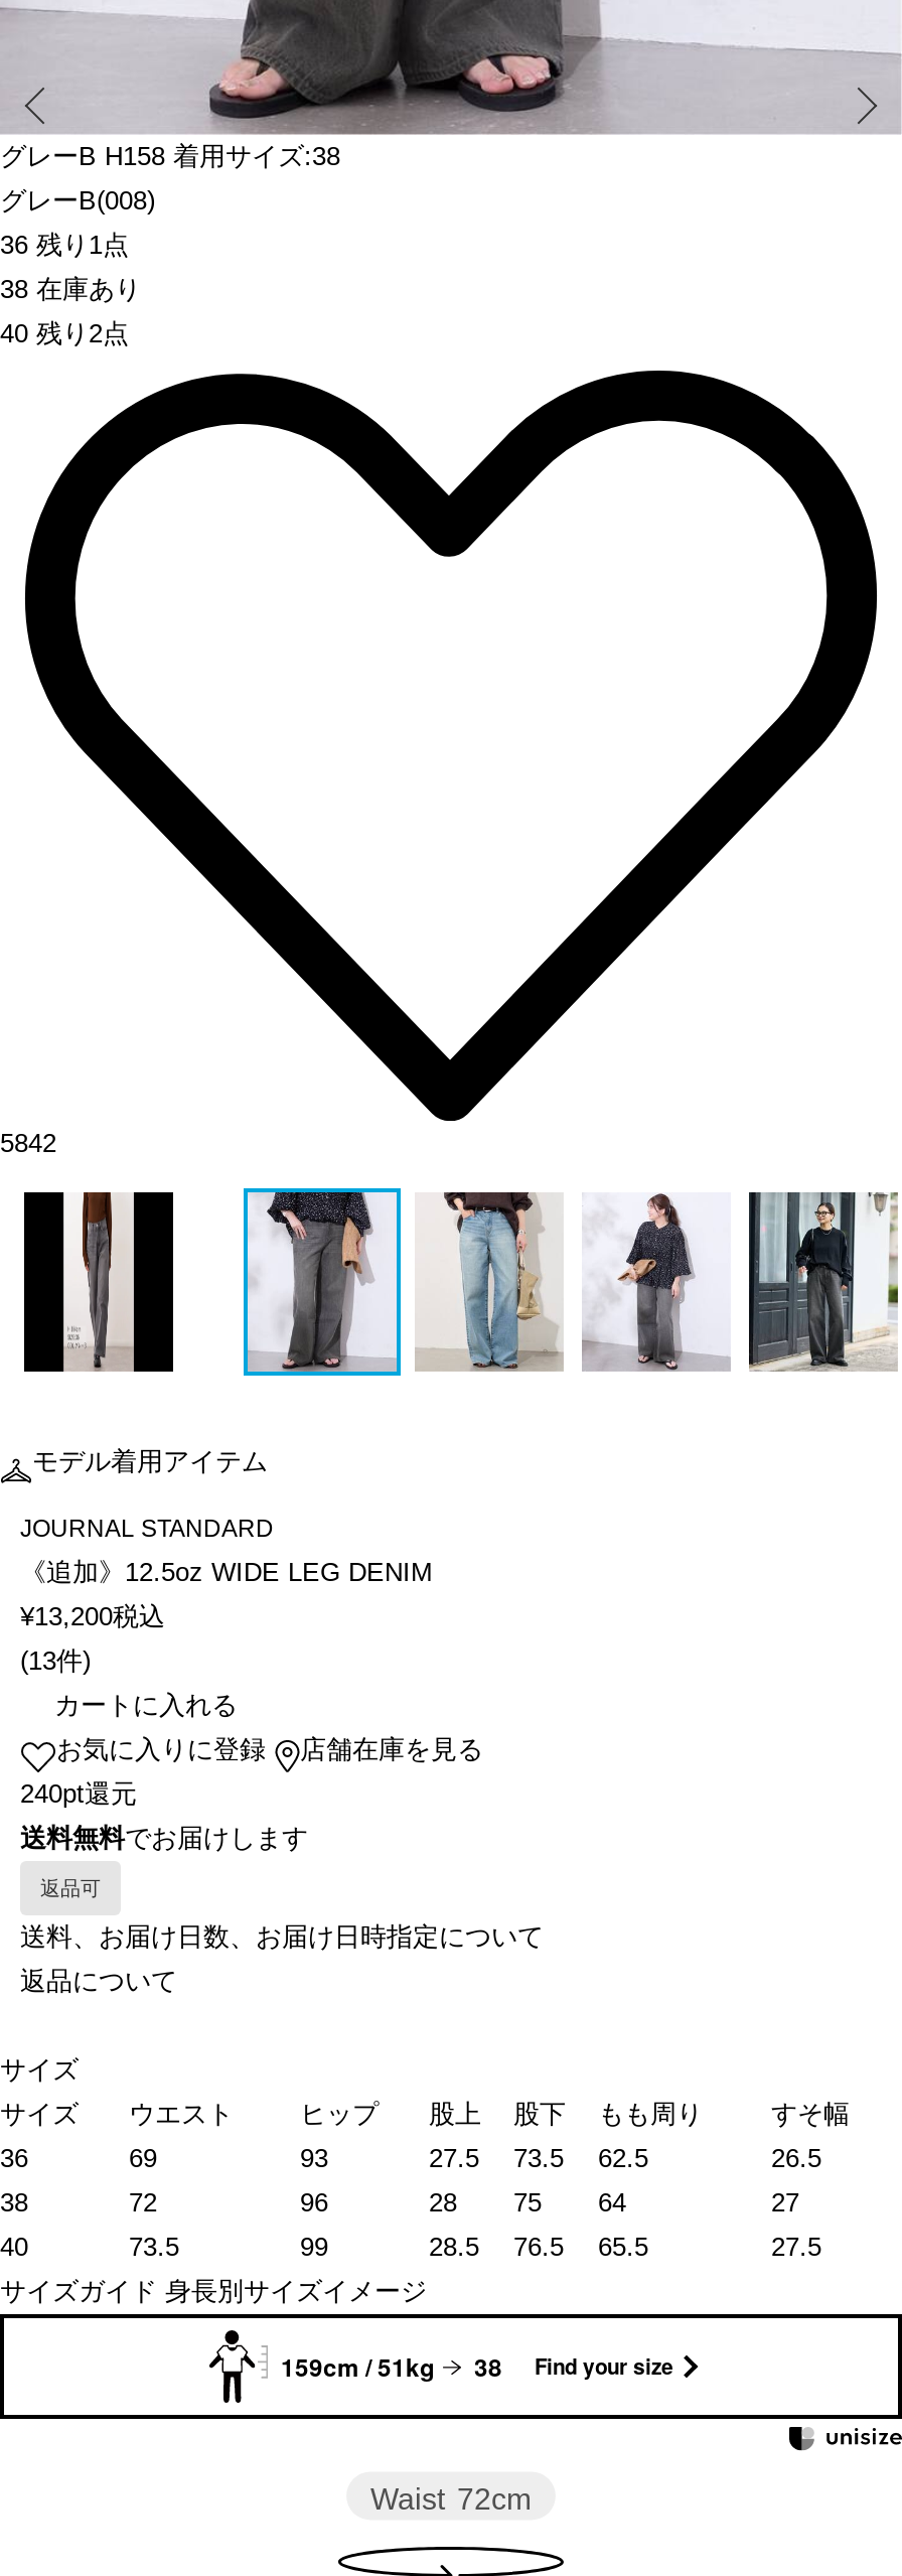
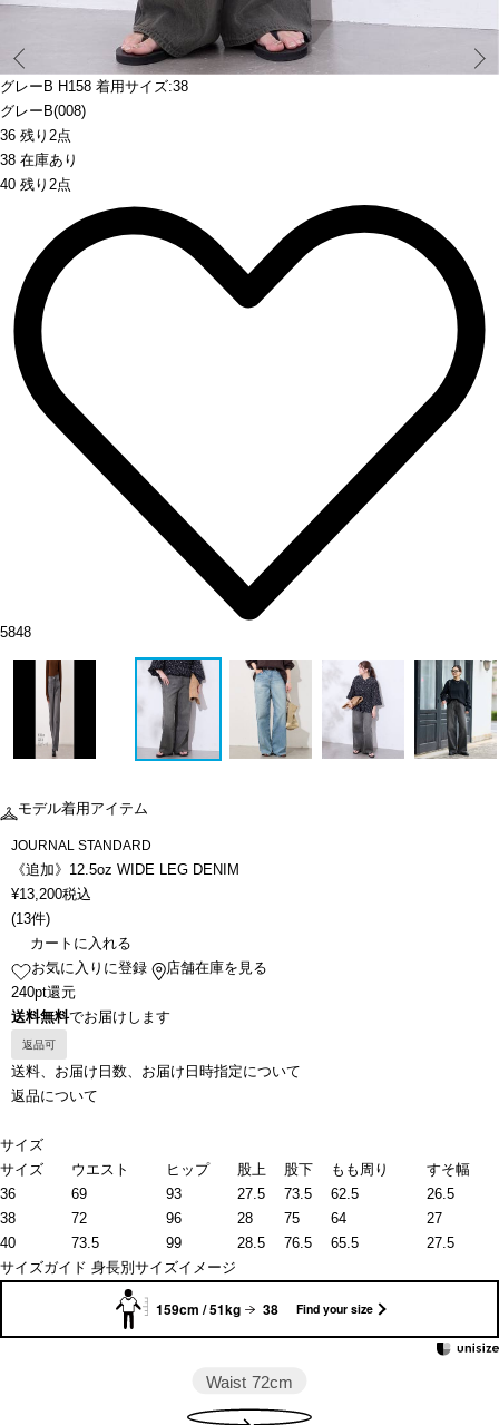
- 36 残り1点
+ 36 残り2点

- 5842
+ 5848
